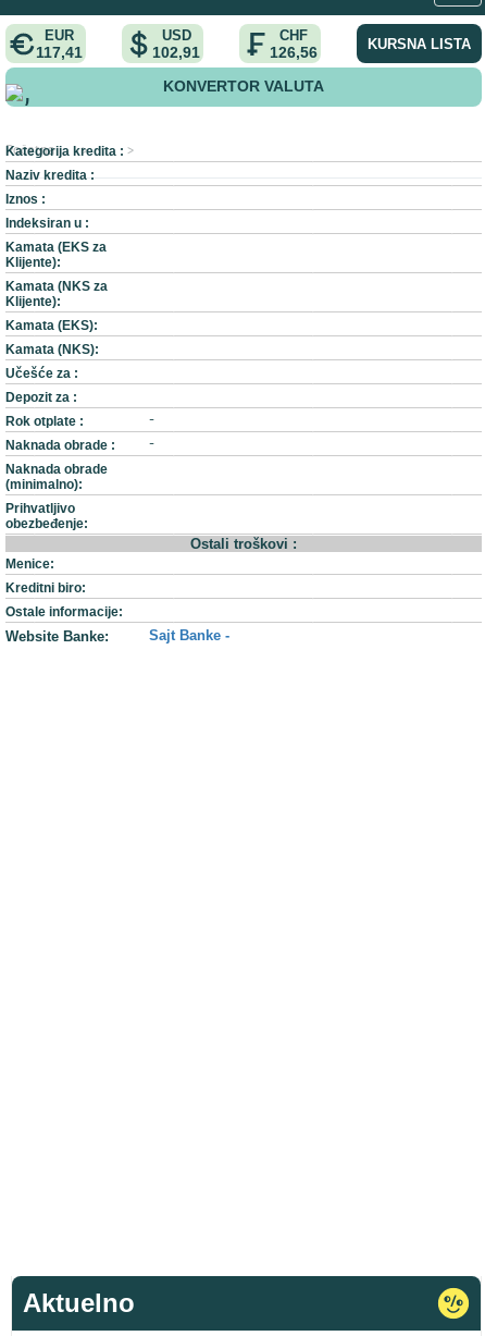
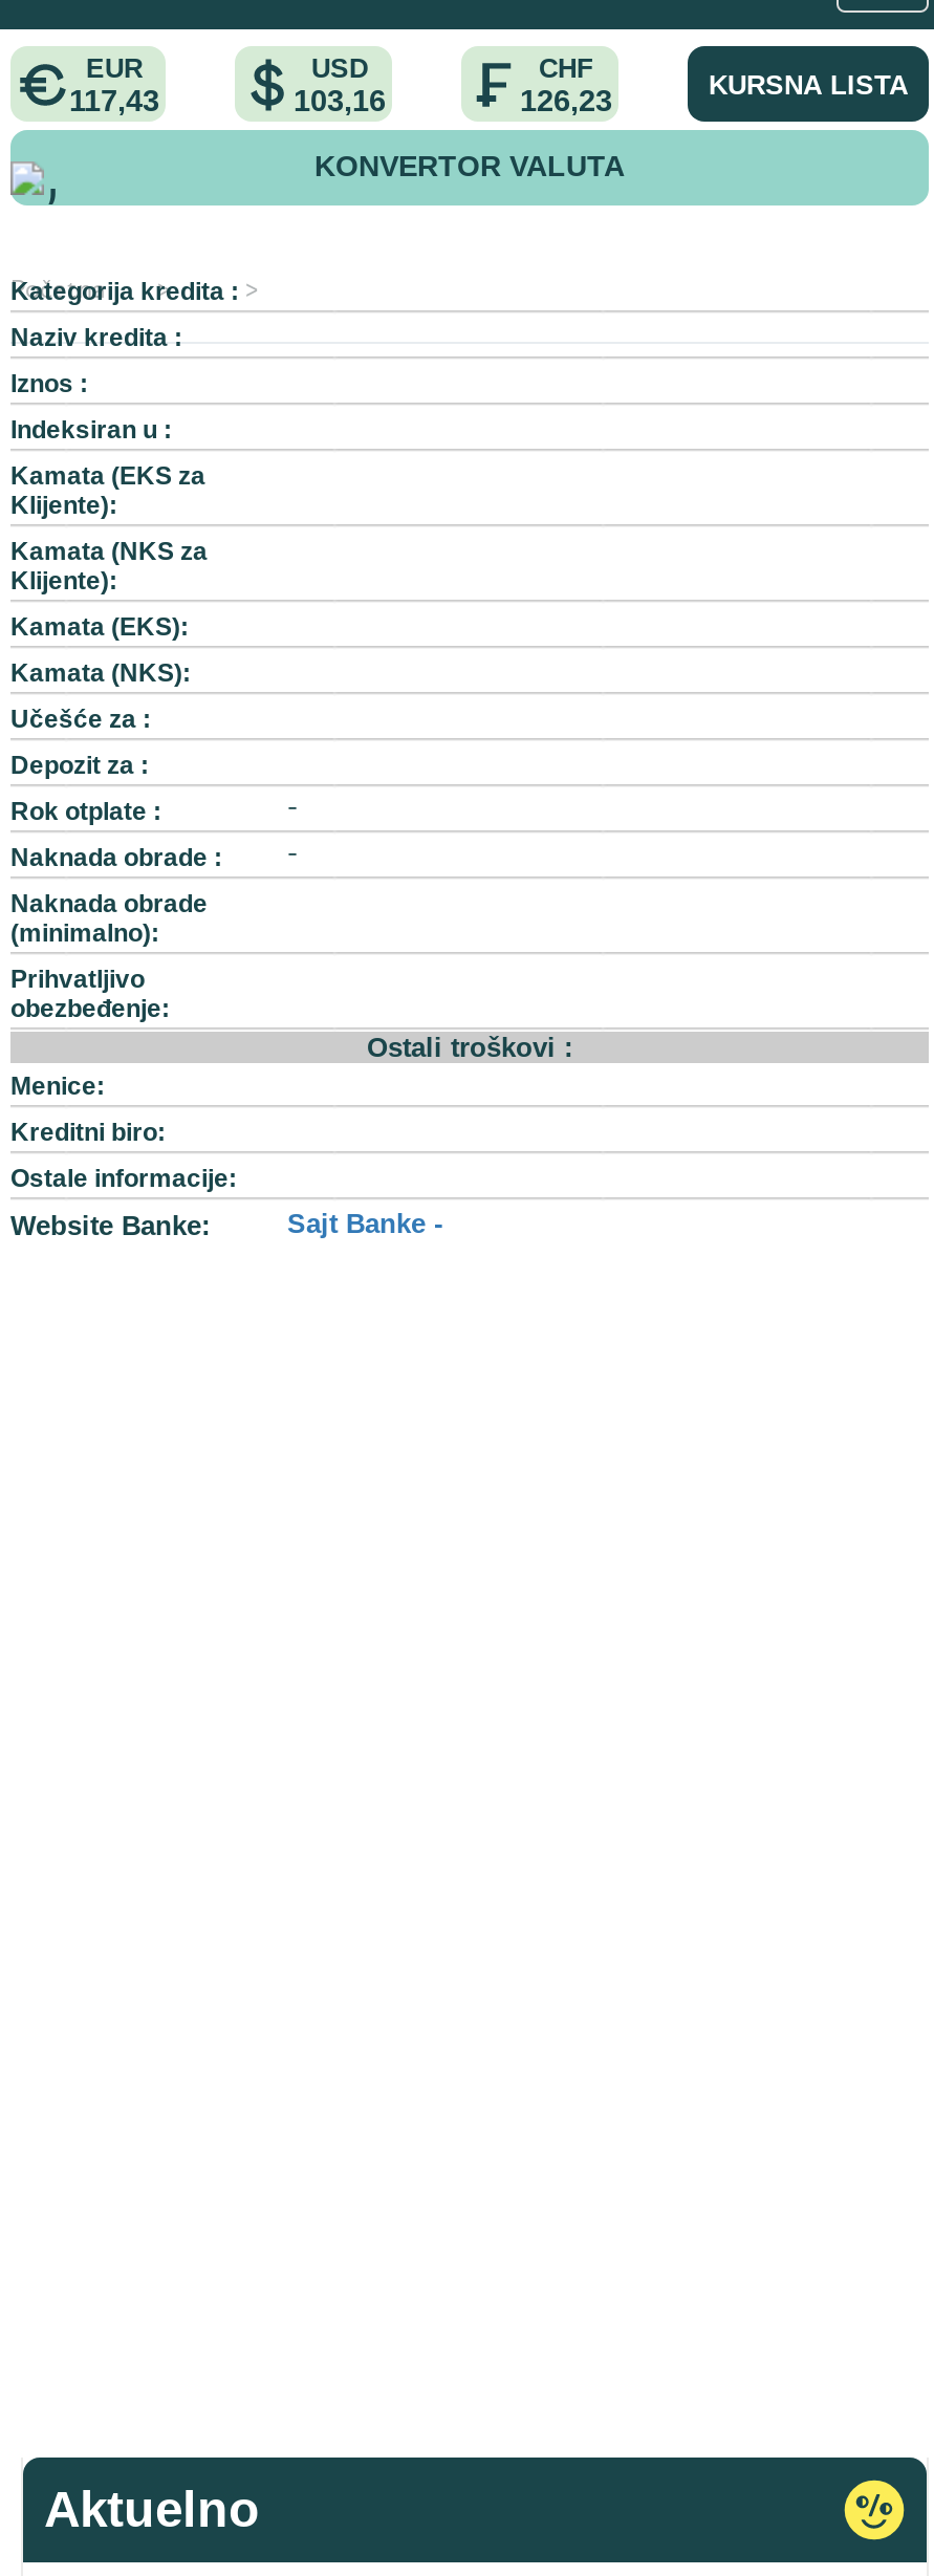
- 117,41
+ 117,43

- 102,91
+ 103,16

- 126,56
+ 126,23
